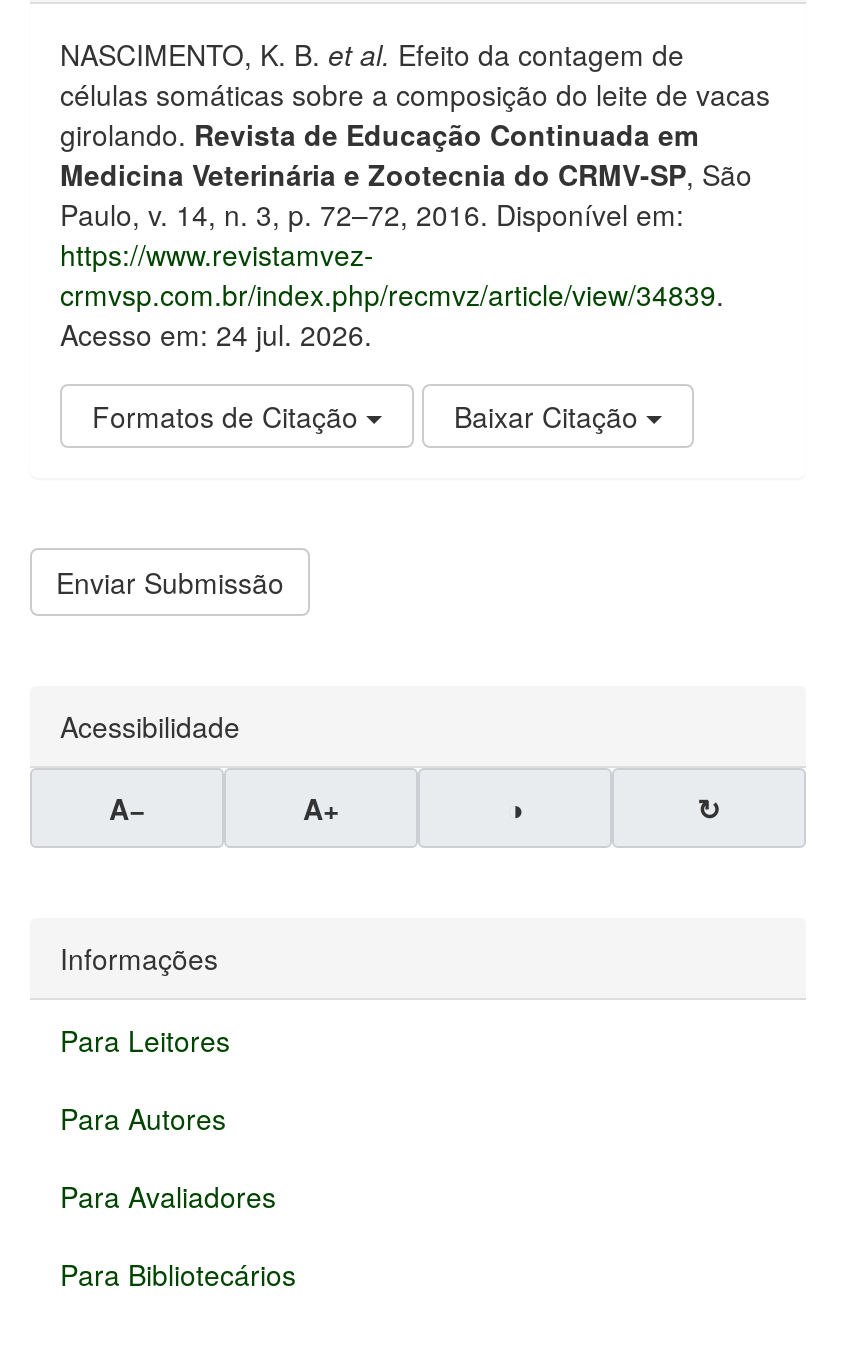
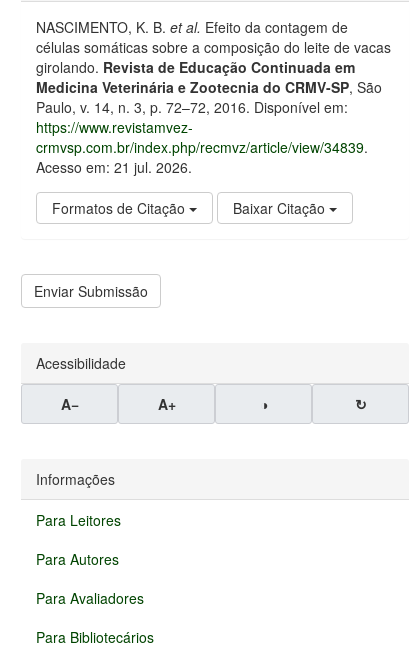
- Acesso em: 24 jul. 2026.
+ Acesso em: 21 jul. 2026.
